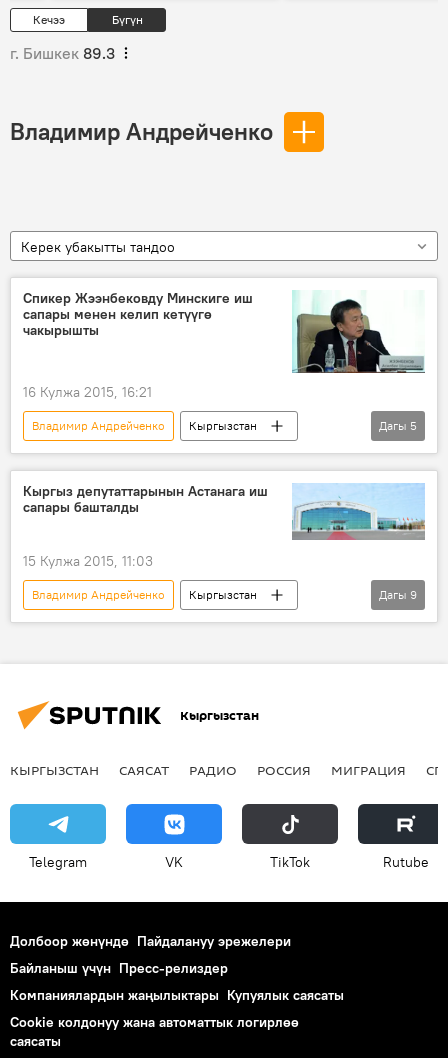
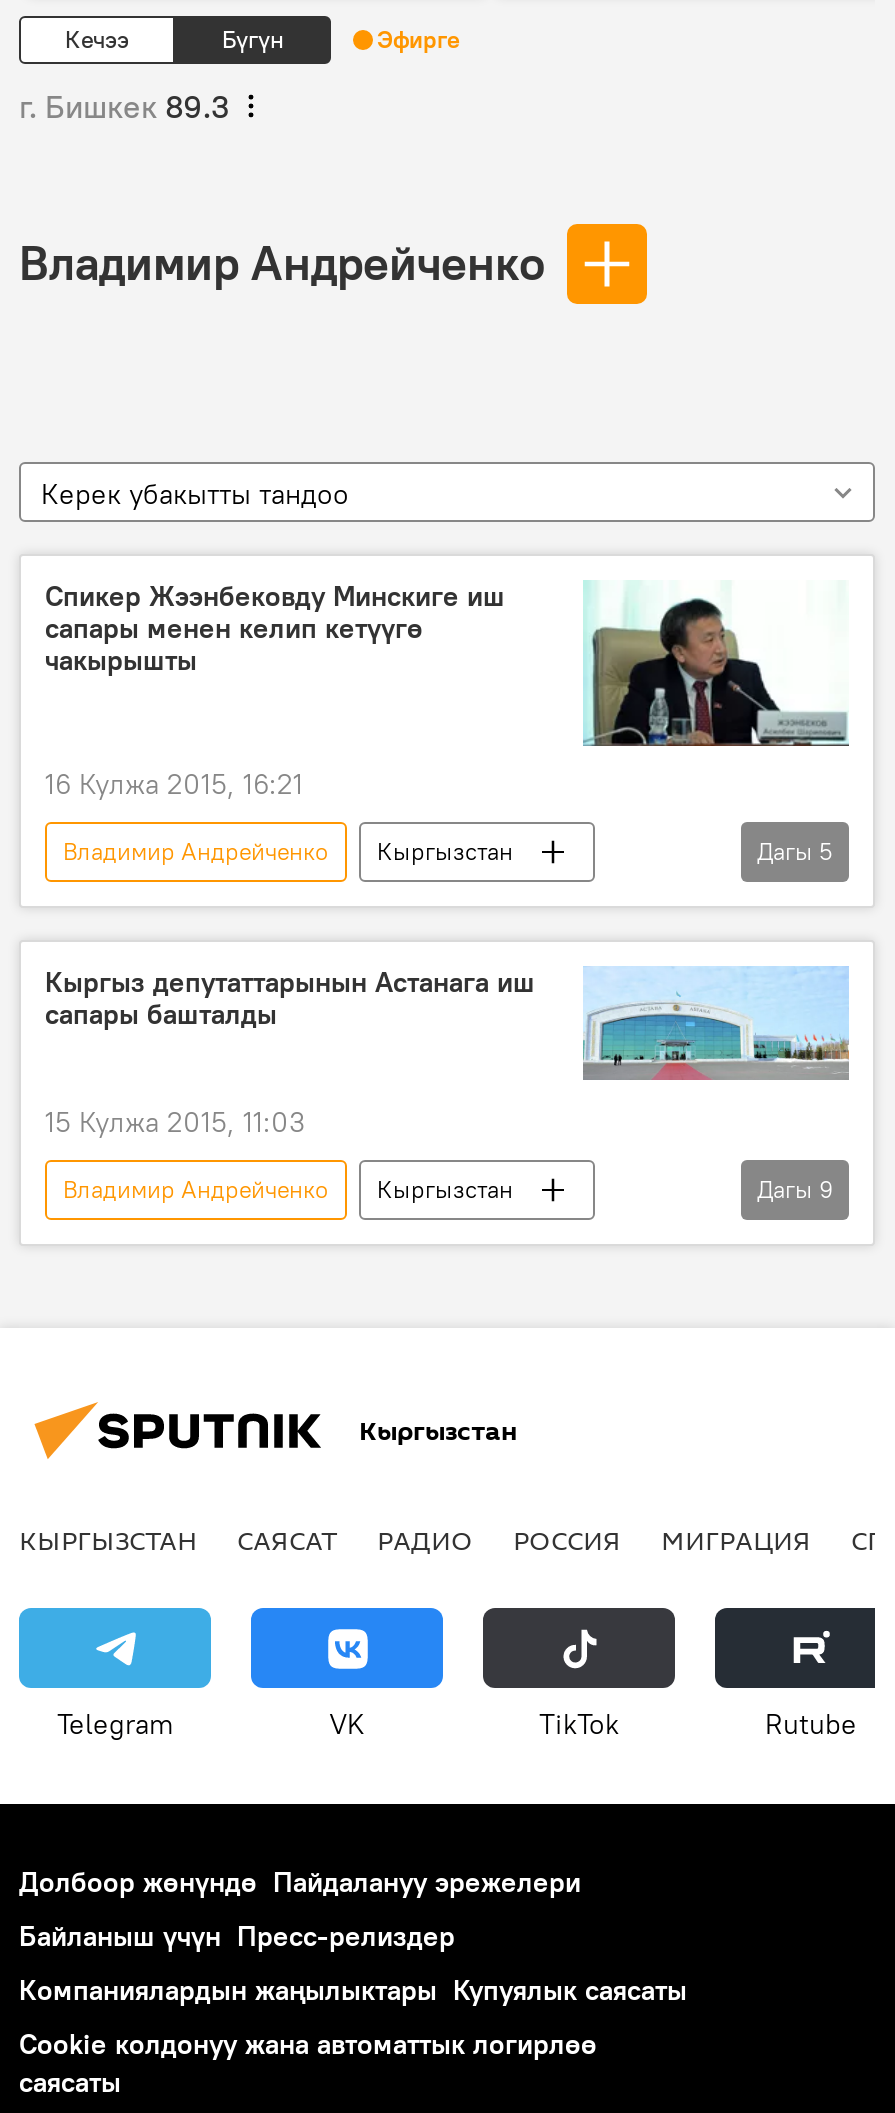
+ Эфирге
